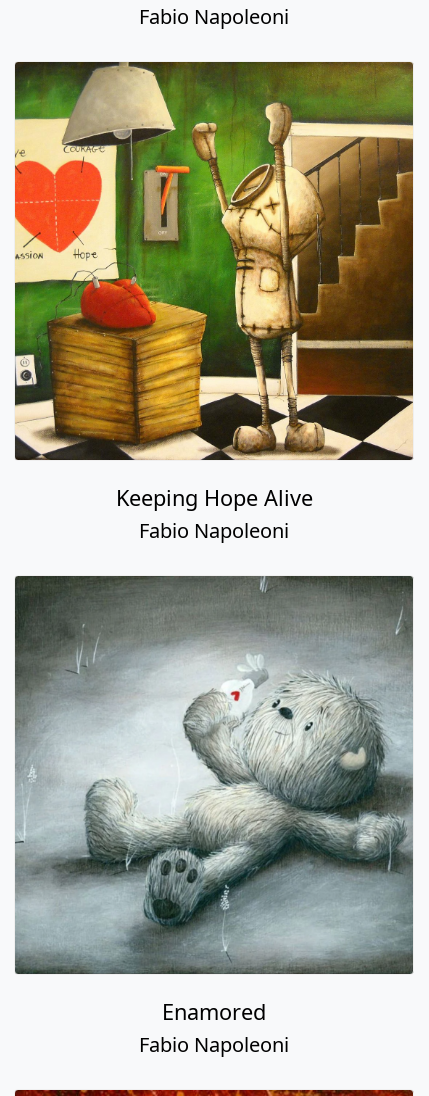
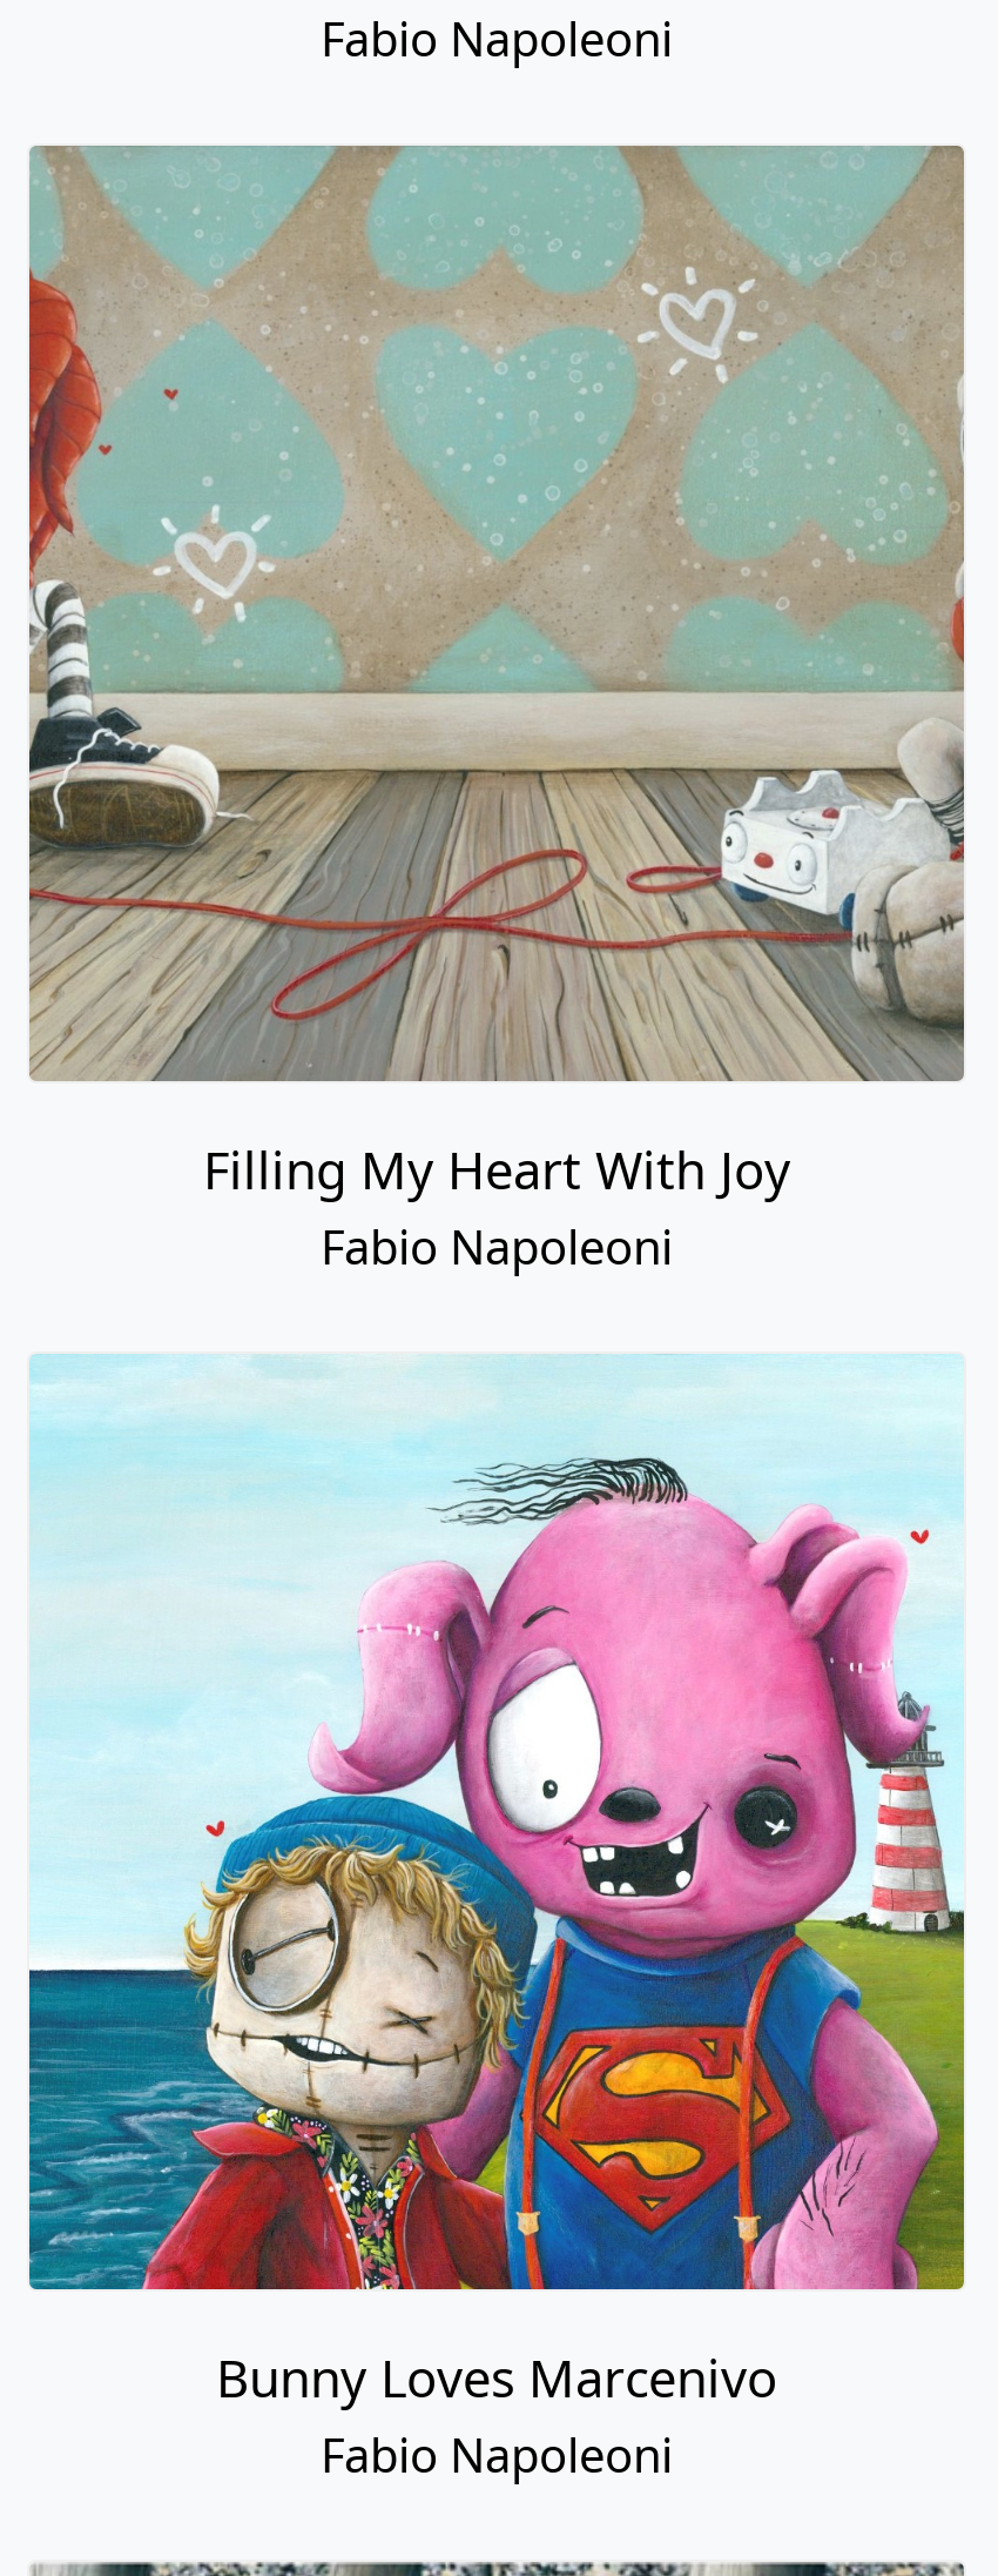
- [image]
- Keeping Hope Alive
+ [image]
+ Filling My Heart With Joy

- [image]
- Enamored
+ [image]
+ Bunny Loves Marcenivo
